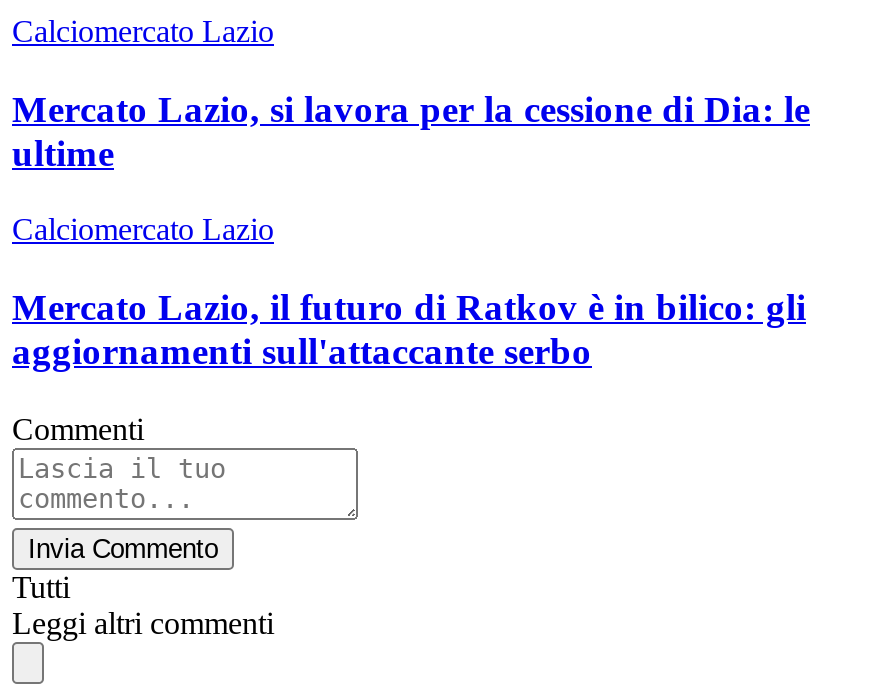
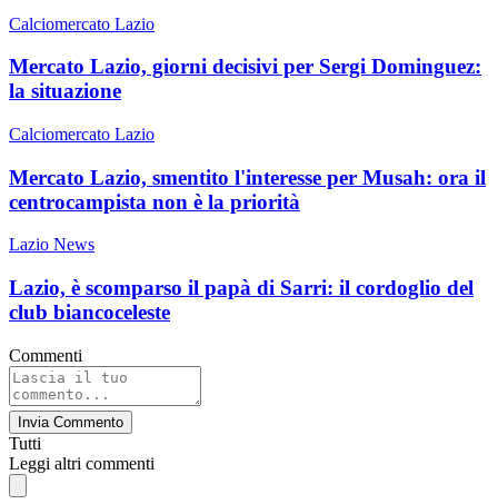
- Mercato Lazio, si lavora per la cessione di Dia: le
- ultime
+ Mercato Lazio, giorni decisivi per Sergi Dominguez:
+ la situazione

- Mercato Lazio, il futuro di Ratkov è in bilico: gli
- aggiornamenti sull'attaccante serbo
+ Mercato Lazio, smentito l'interesse per Musah: ora il
+ centrocampista non è la priorità
+ Lazio News
+ Lazio, è scomparso il papà di Sarri: il cordoglio del
+ club biancoceleste
